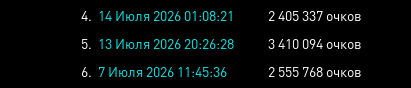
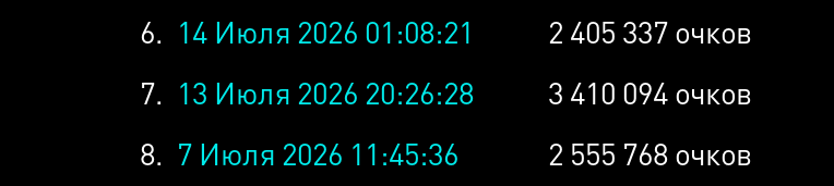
- 4. 14 Июля 2026 01:08:21 2 405 337 очков
+ 6. 14 Июля 2026 01:08:21 2 405 337 очков

- 5. 13 Июля 2026 20:26:28 3 410 094 очков
+ 7. 13 Июля 2026 20:26:28 3 410 094 очков

- 6. 7 Июля 2026 11:45:36
+ 8. 7 Июля 2026 11:45:36
